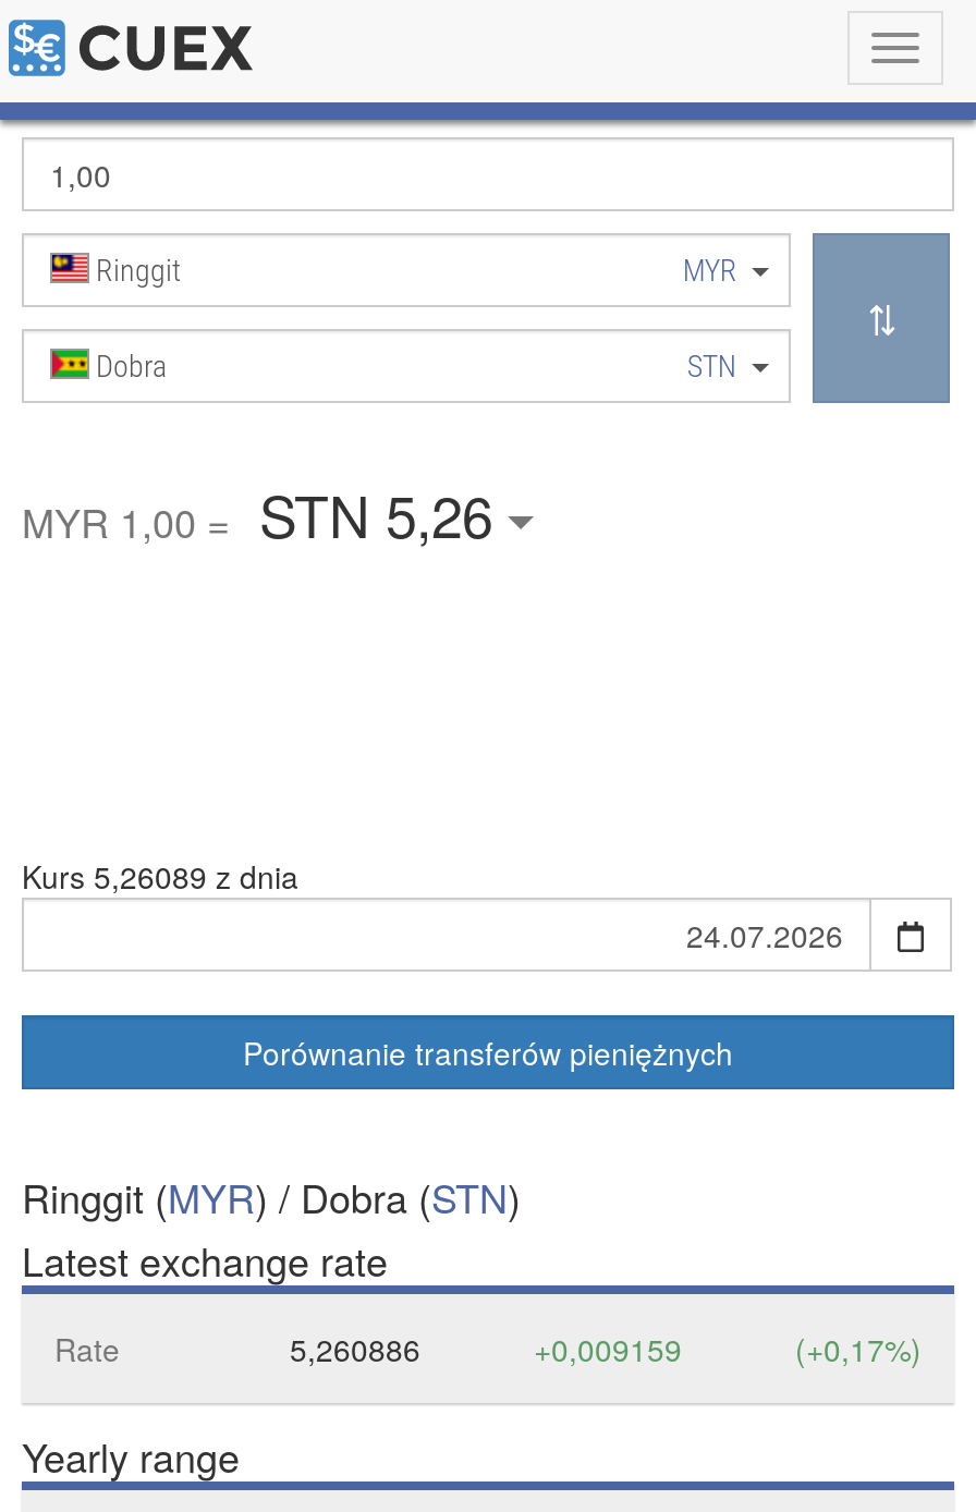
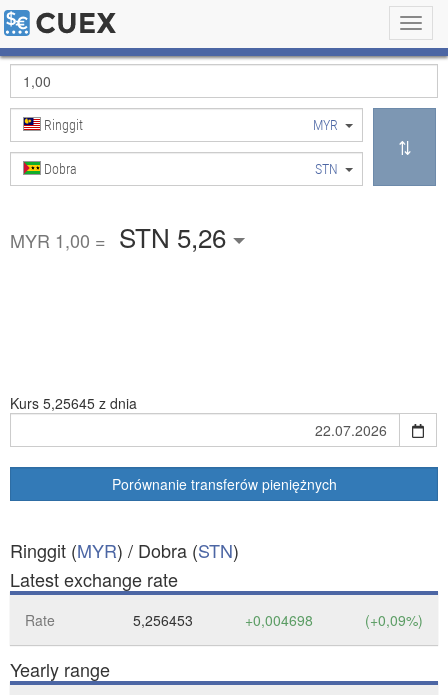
- Kurs 5,26089 z dnia
+ Kurs 5,25645 z dnia

- 5,260886
+ 5,256453

- +0,009159
+ +0,004698

- (+0,17%)
+ (+0,09%)
